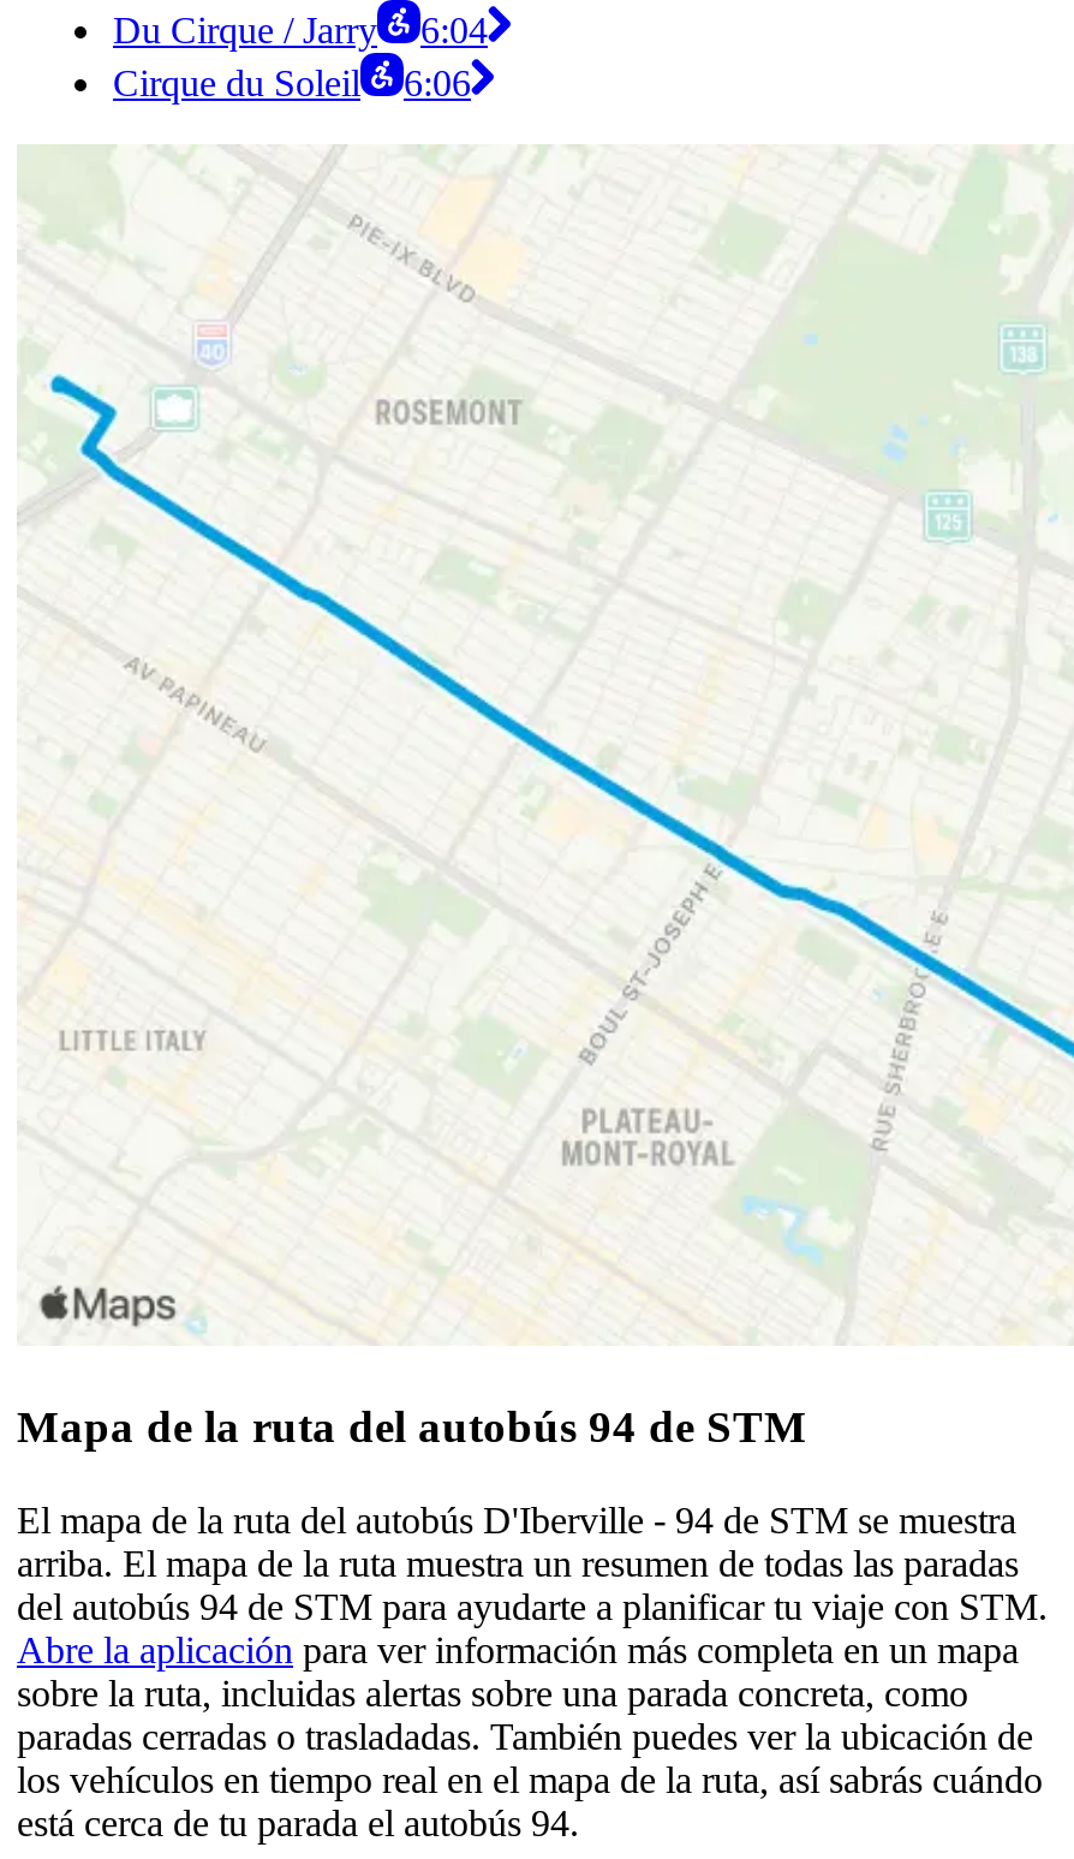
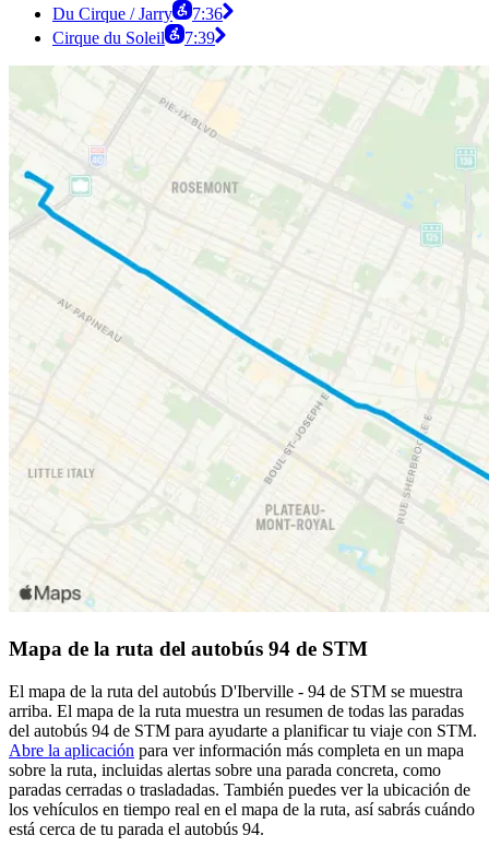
- Du Cirque / Jarry 6:04
+ Du Cirque / Jarry 7:36

- Cirque du Soleil 6:06
+ Cirque du Soleil 7:39
